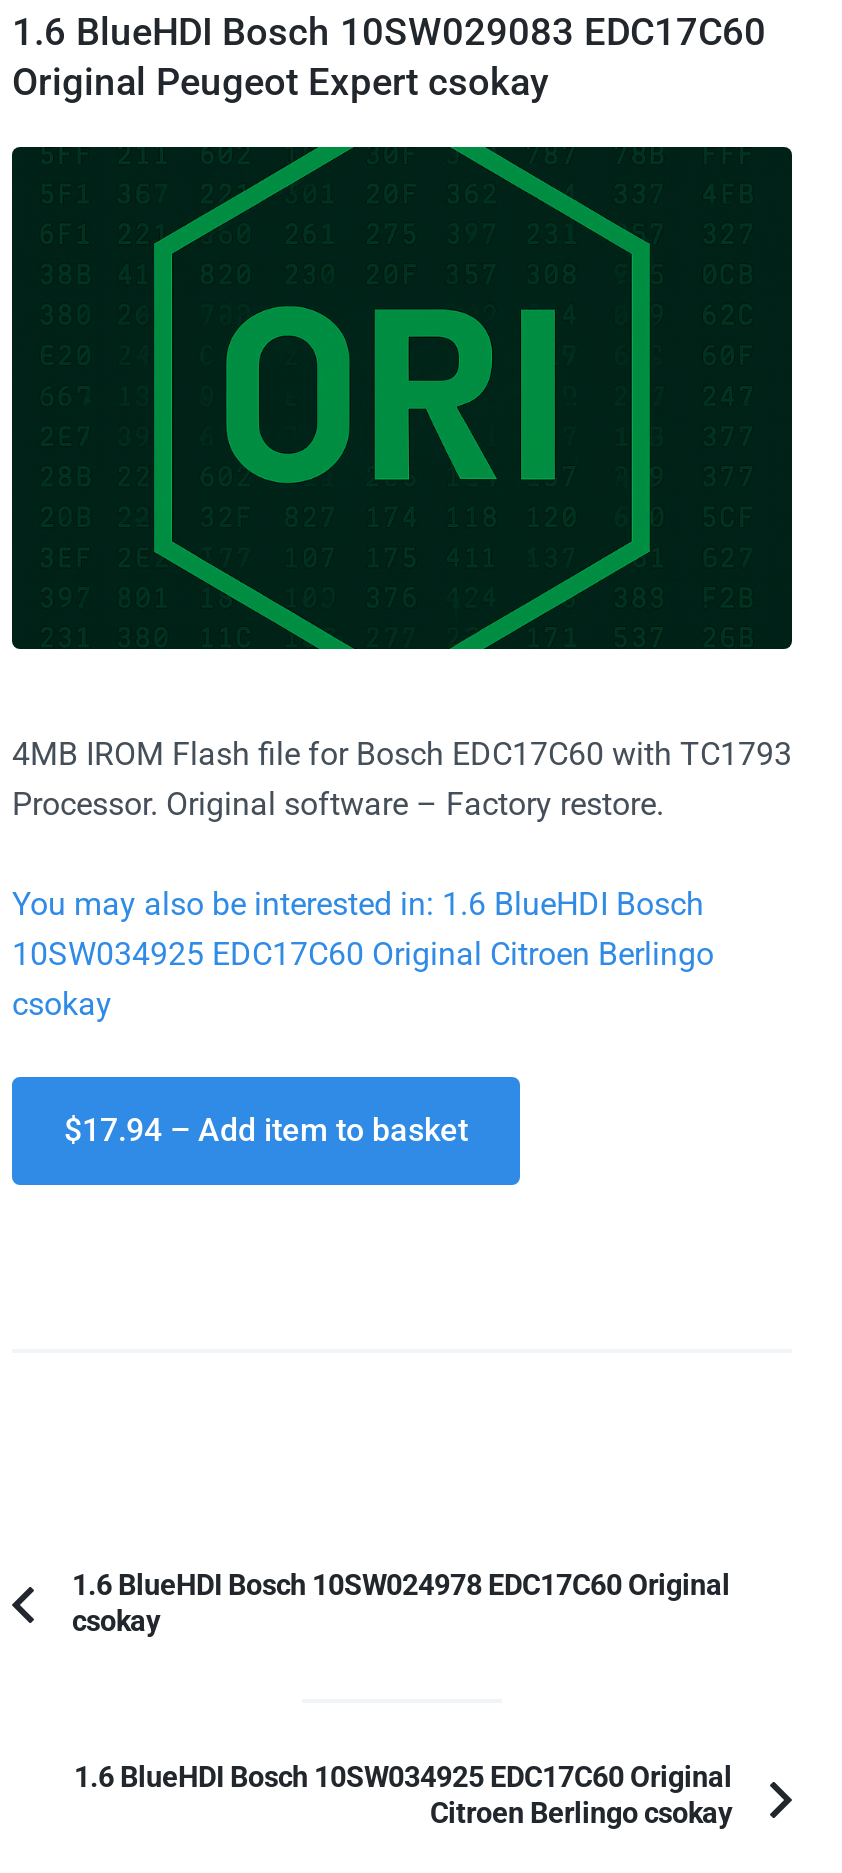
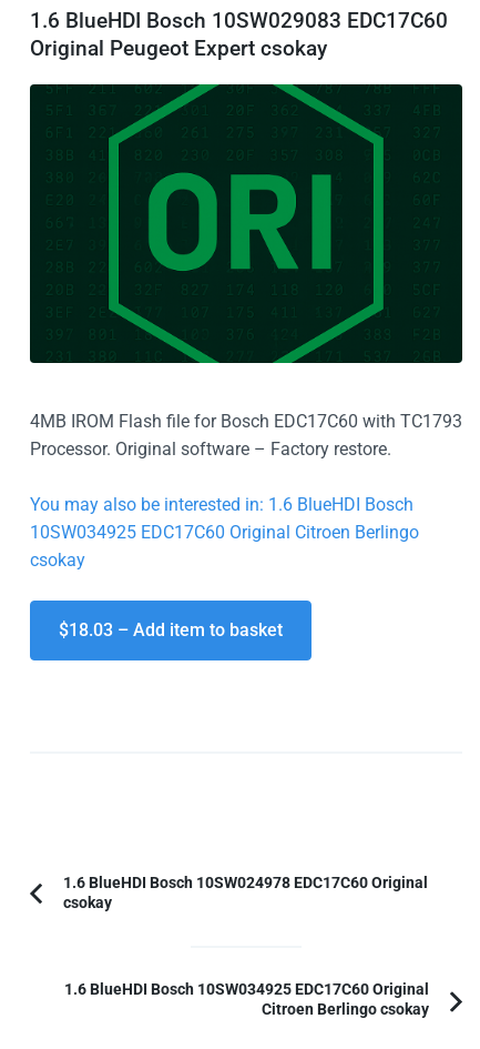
- $17.94 – Add item to basket
+ $18.03 – Add item to basket
